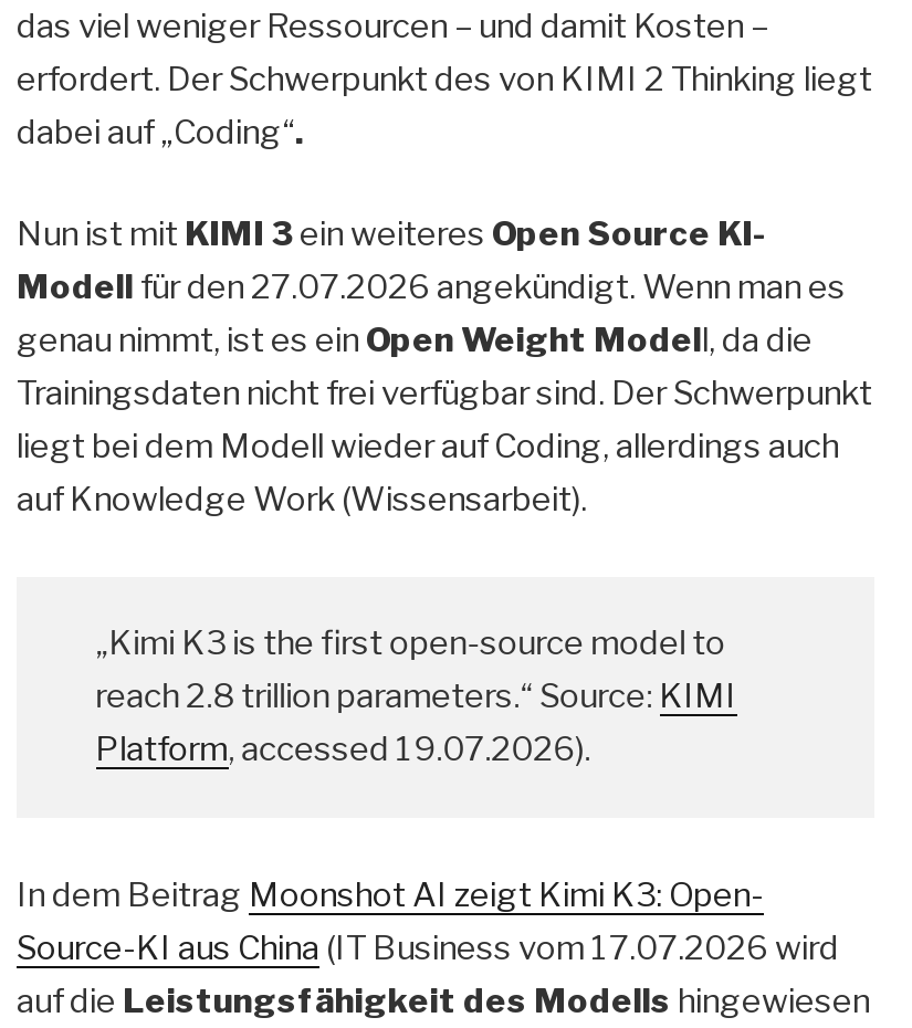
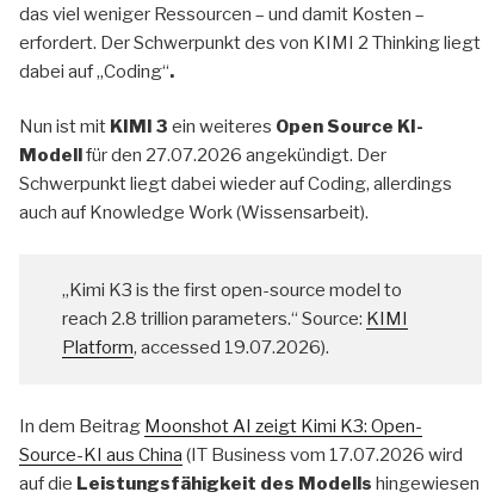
- Modell für den 27.07.2026 angekündigt. Wenn man es
- genau nimmt, ist es ein Open Weight Modell, da die
- Trainingsdaten nicht frei verfügbar sind. Der Schwerpunkt
- liegt bei dem Modell wieder auf Coding, allerdings auch
- auf Knowledge Work (Wissensarbeit).
+ Modellfür den 27.07.2026 angekündigt. Der
+ Schwerpunkt liegt dabei wieder auf Coding, allerdings
+ auch auf Knowledge Work (Wissensarbeit).
